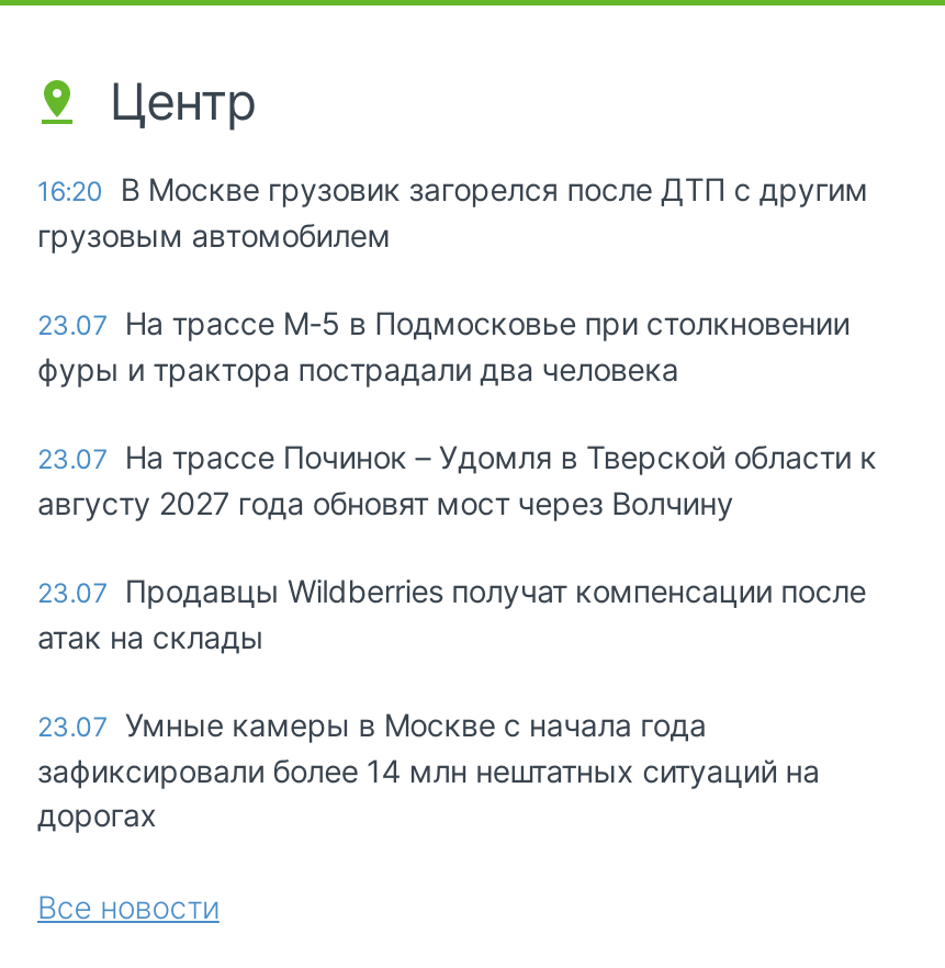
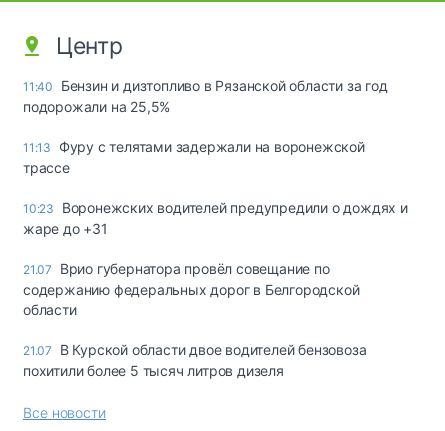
- 16:20 В Москве грузовик загорелся после ДТП с другим
- грузовым автомобилем
+ 11:40 Бензин и дизтопливо в Рязанской области за год
+ подорожали на 25,5%

- 23.07 На трассе М-5 в Подмосковье при столкновении
- фуры и трактора пострадали два человека
+ 11:13 Фуру с телятами задержали на воронежской
+ трассе

- 23.07 На трассе Починок – Удомля в Тверской области к
- августу 2027 года обновят мост через Волчину
+ 10:23 Воронежских водителей предупредили о дождях и
+ жаре до +31

- 23.07 Продавцы Wildberries получат компенсации после
- атак на склады
+ 21.07 Врио губернатора провёл совещание по
+ содержанию федеральных дорог в Белгородской
+ области

- 23.07 Умные камеры в Москве с начала года
- зафиксировали более 14 млн нештатных ситуаций на
- дорогах
+ 21.07 В Курской области двое водителей бензовоза
+ похитили более 5 тысяч литров дизеля
